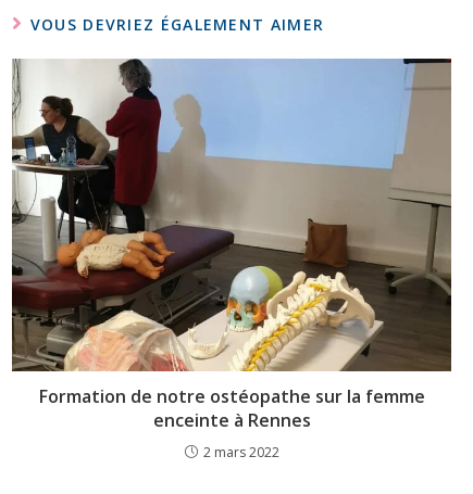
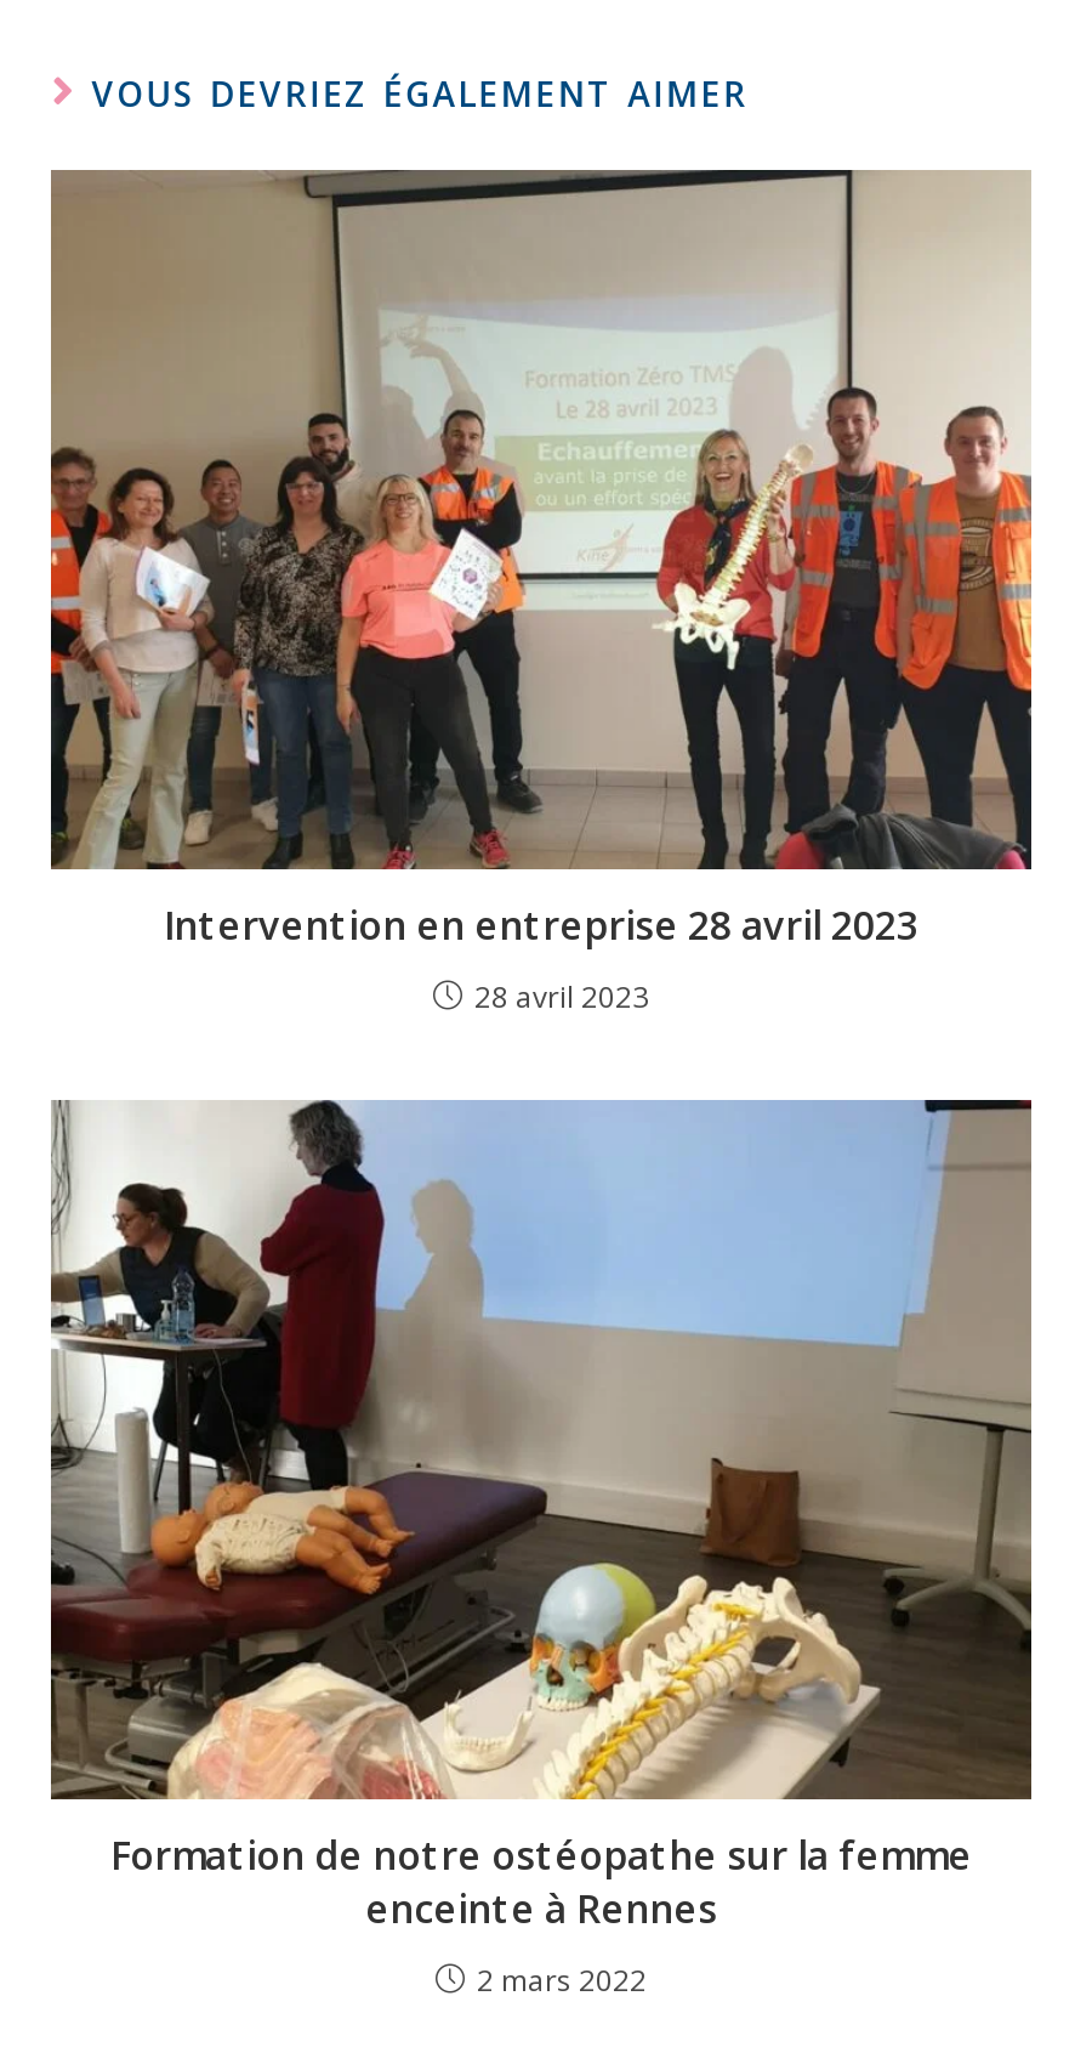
+ [image]
+ Intervention en entreprise 28 avril 2023
+ 28 avril 2023
